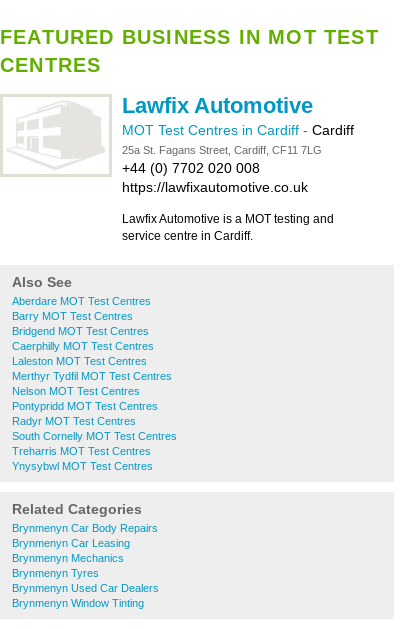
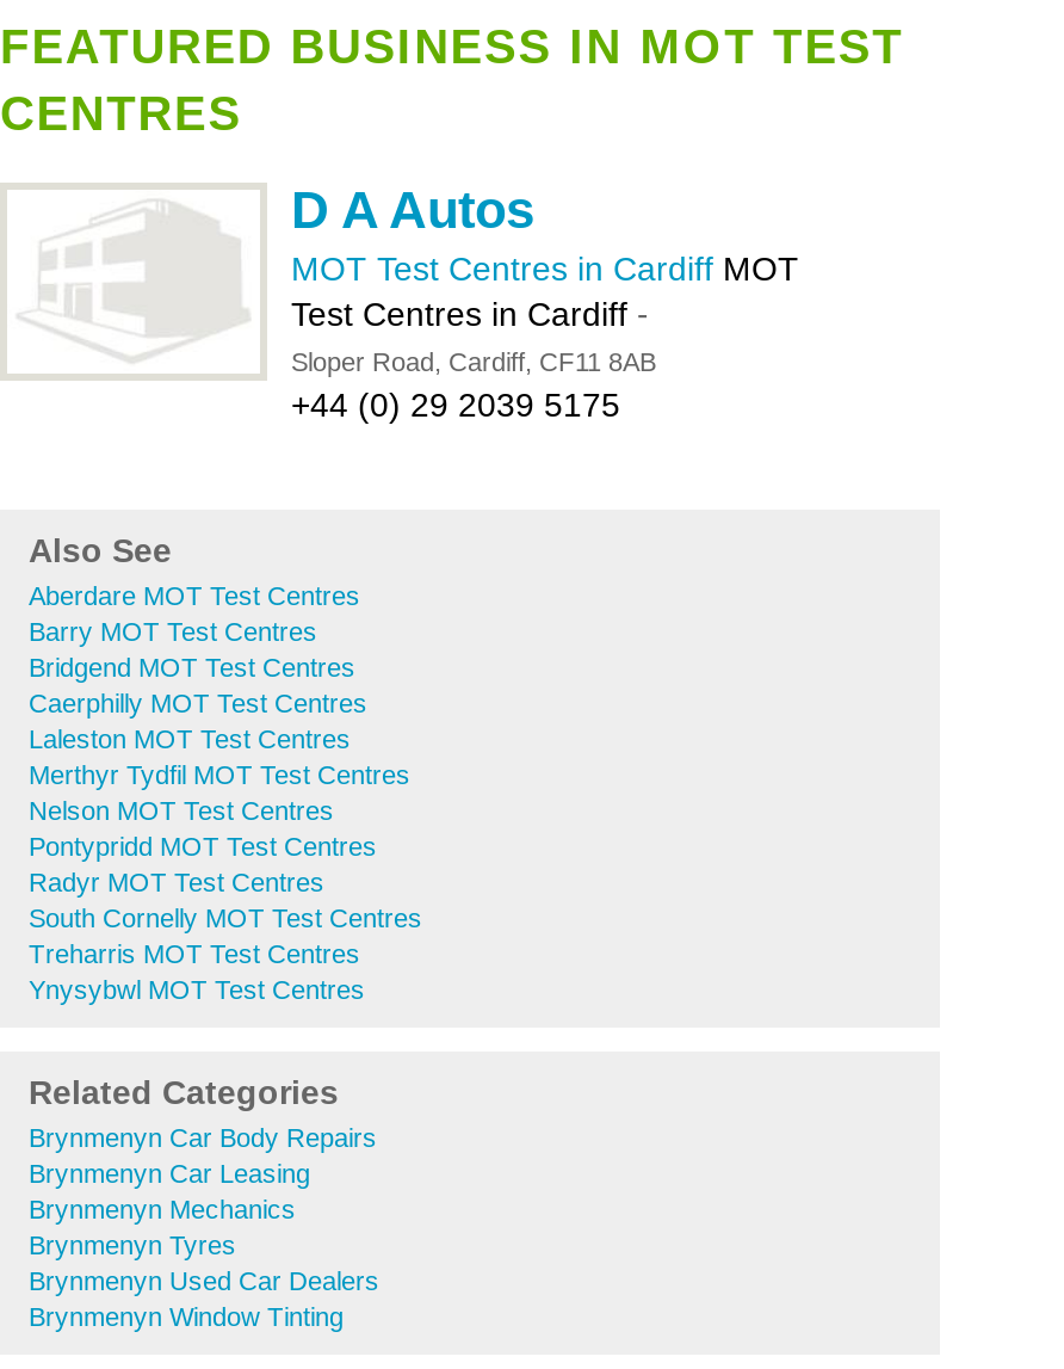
- Lawfix Automotive
- MOT Test Centres in Cardiff - Cardiff
- 25a St. Fagans Street, Cardiff, CF11 7LG
- +44 (0) 7702 020 008
- https://lawfixautomotive.co.uk
- Lawfix Automotive is a MOT testing and
- service centre in Cardiff.
+ D A Autos
+ MOT Test Centres in Cardiff MOT
+ Test Centres in Cardiff -
+ Sloper Road, Cardiff, CF11 8AB
+ +44 (0) 29 2039 5175
